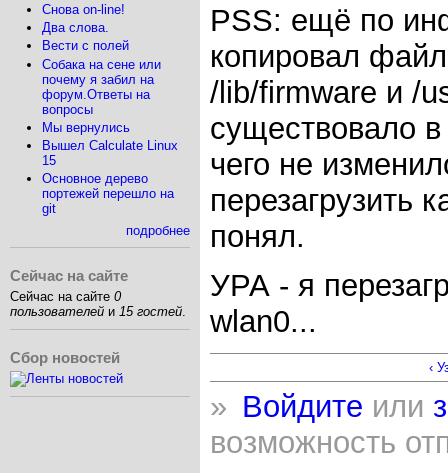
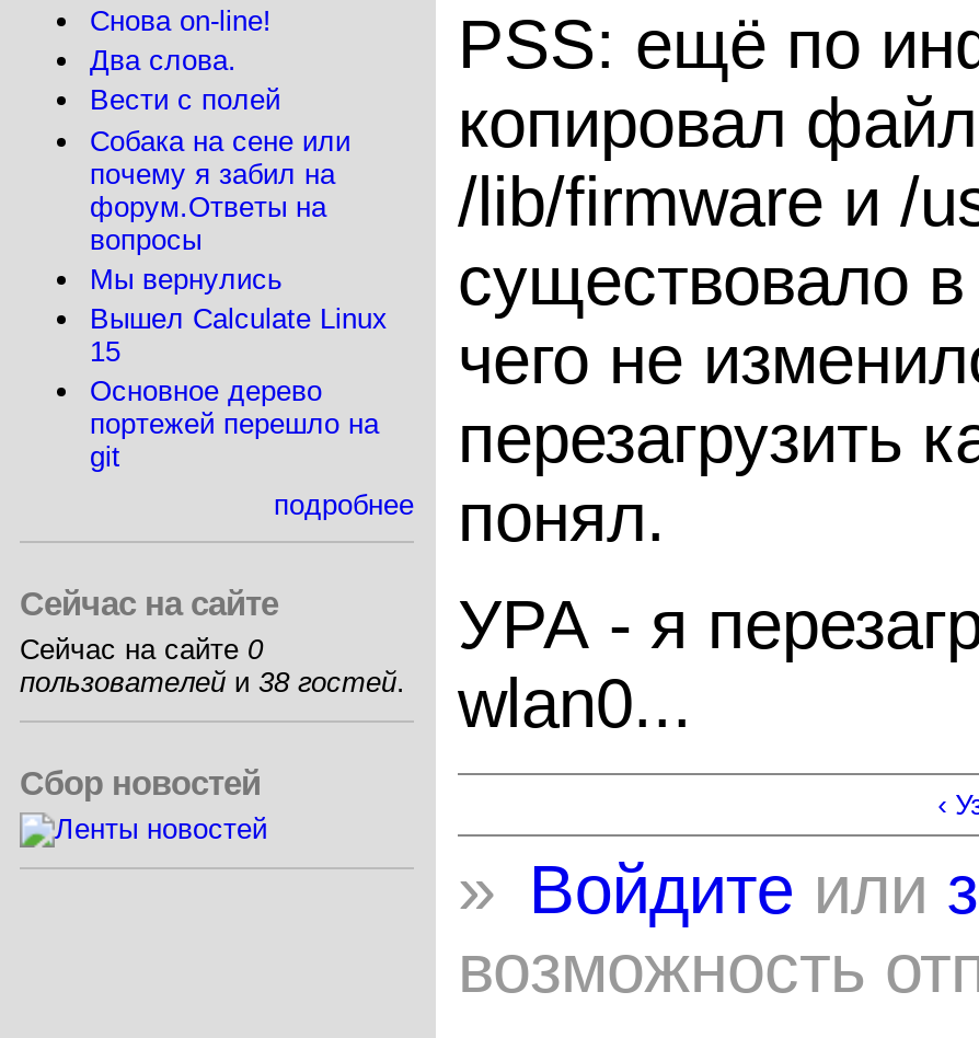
- пользователей и 15 гостей.
+ пользователей и 38 гостей.
